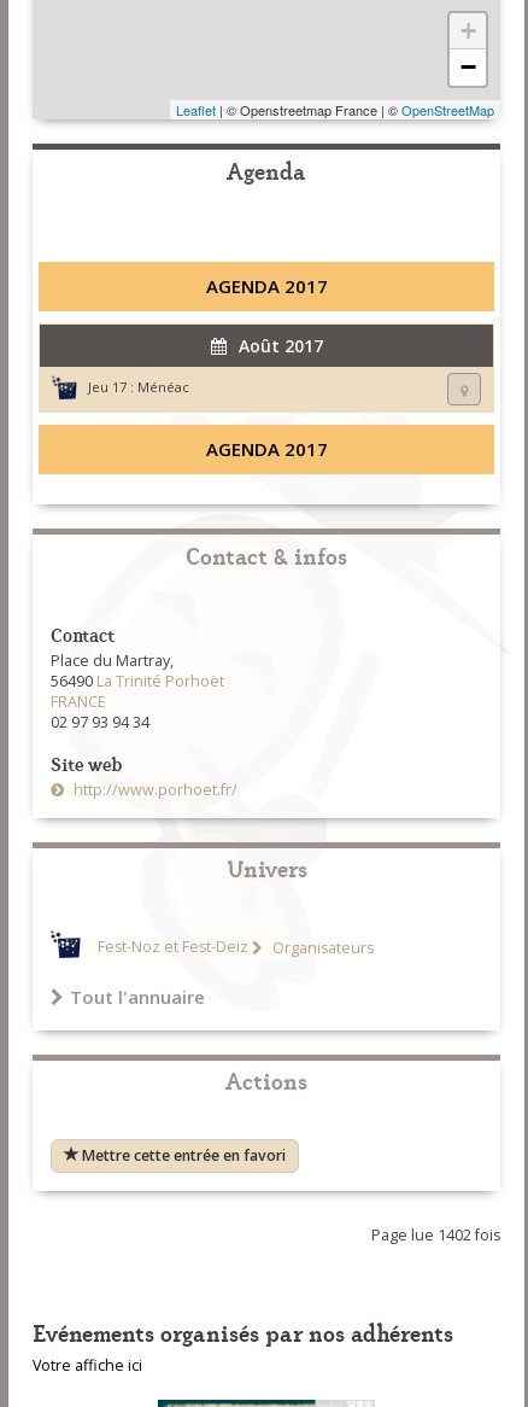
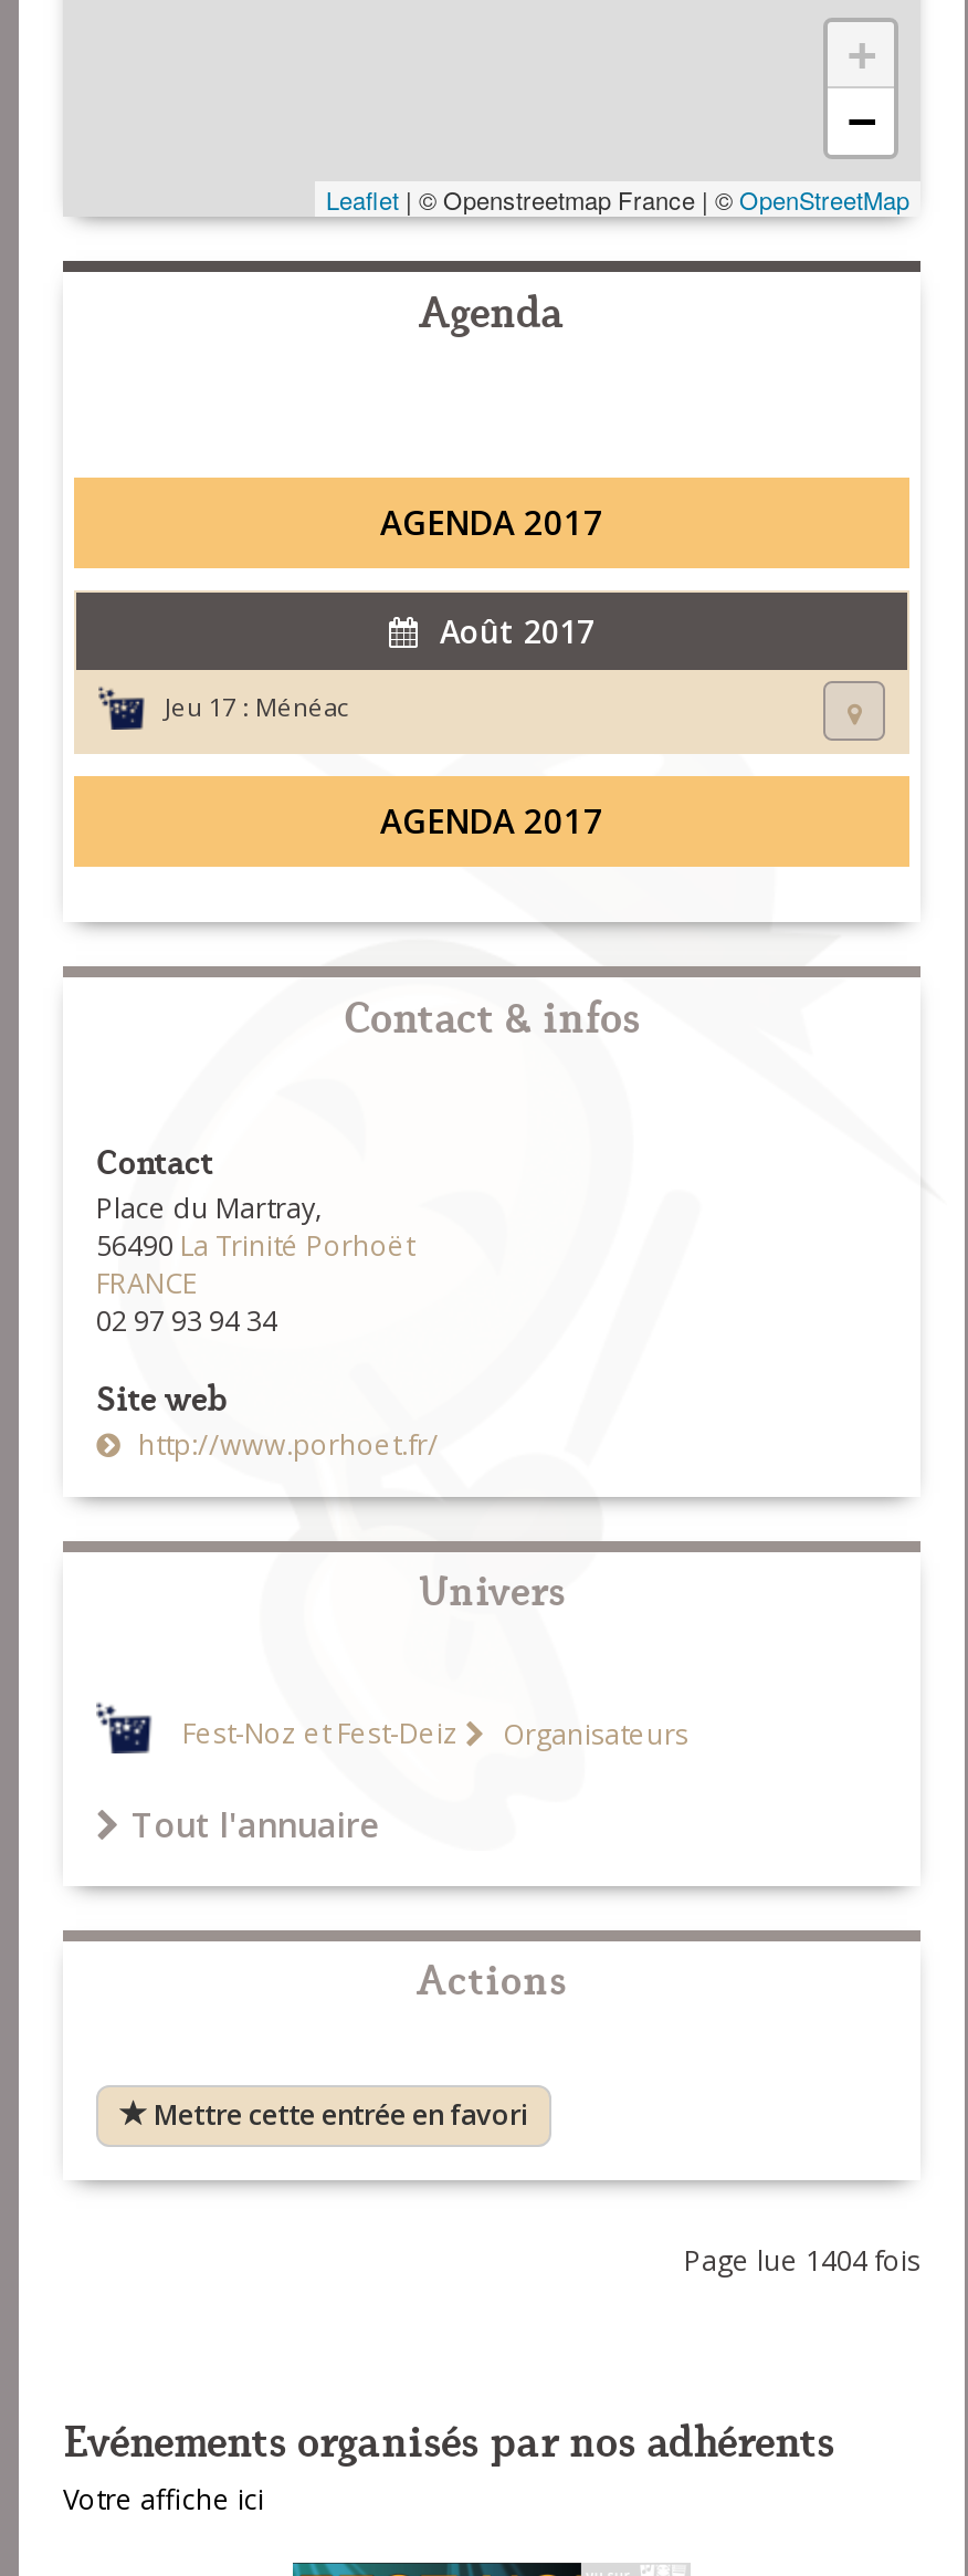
- Page lue 1402 fois
+ Page lue 1404 fois
